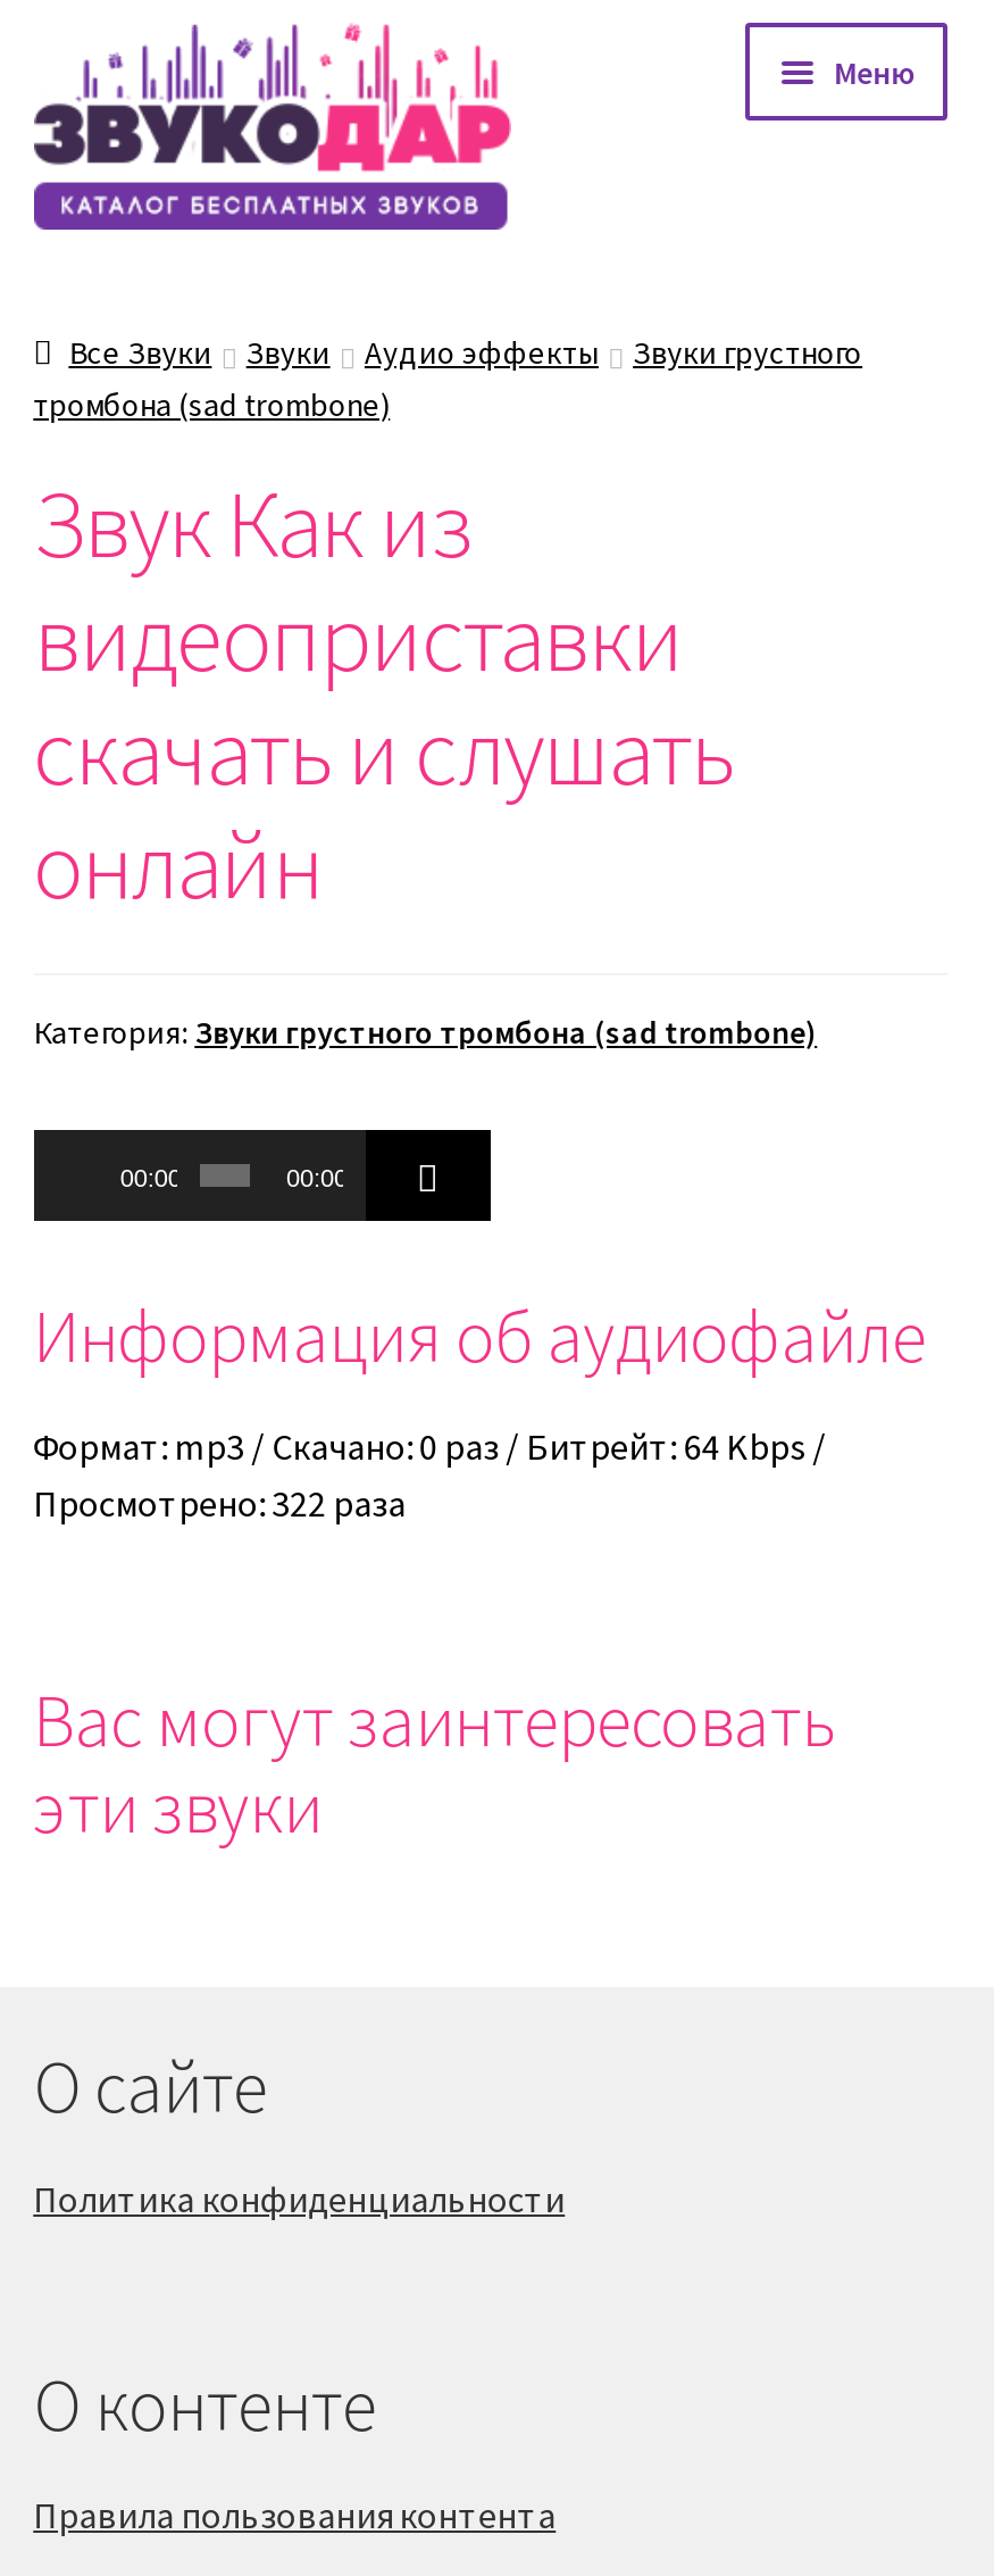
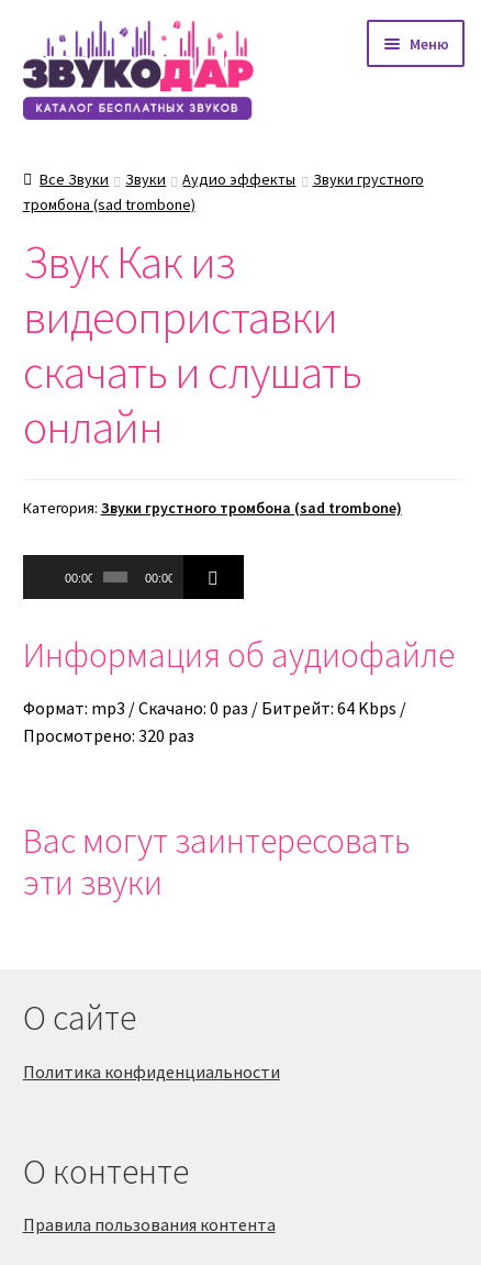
- Просмотрено: 322 раза
+ Просмотрено: 320 раз
